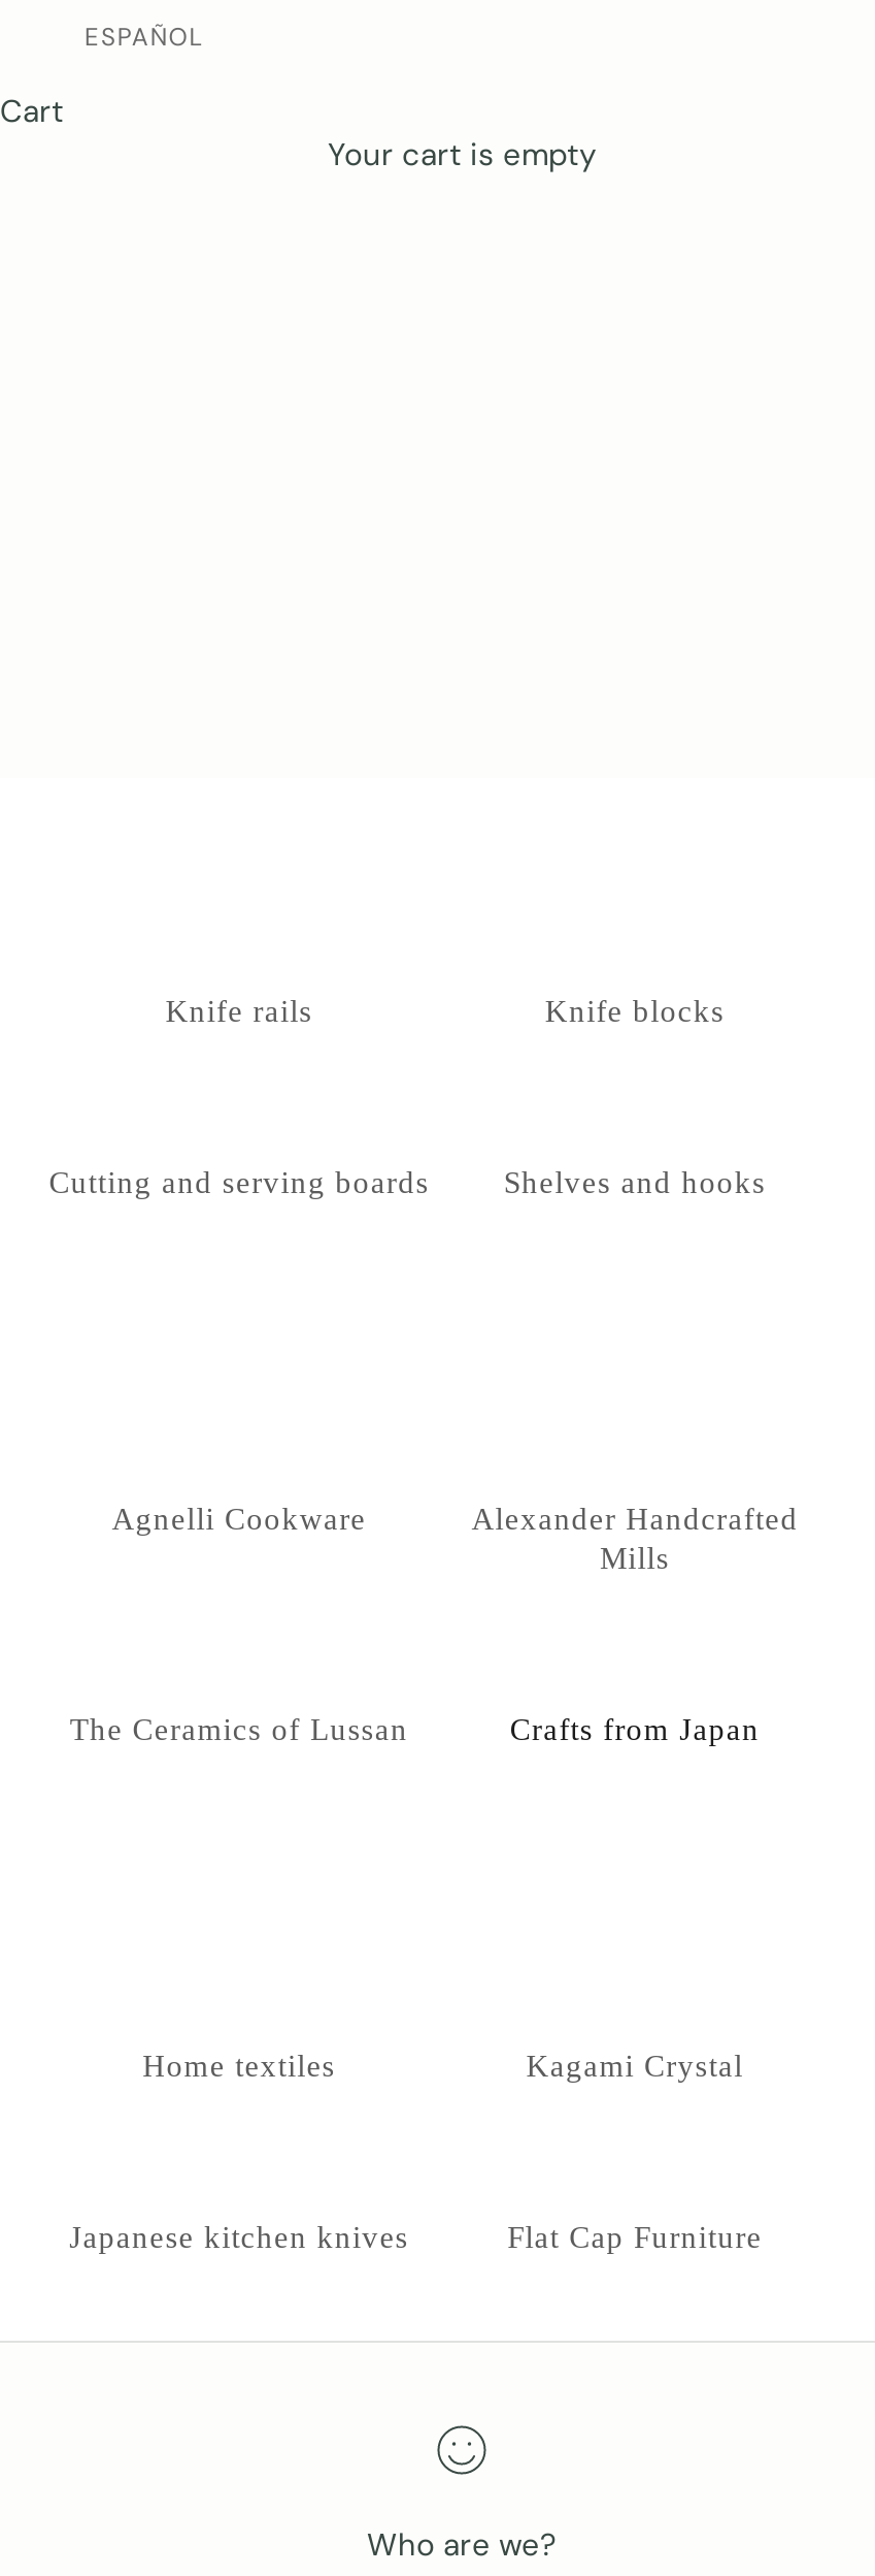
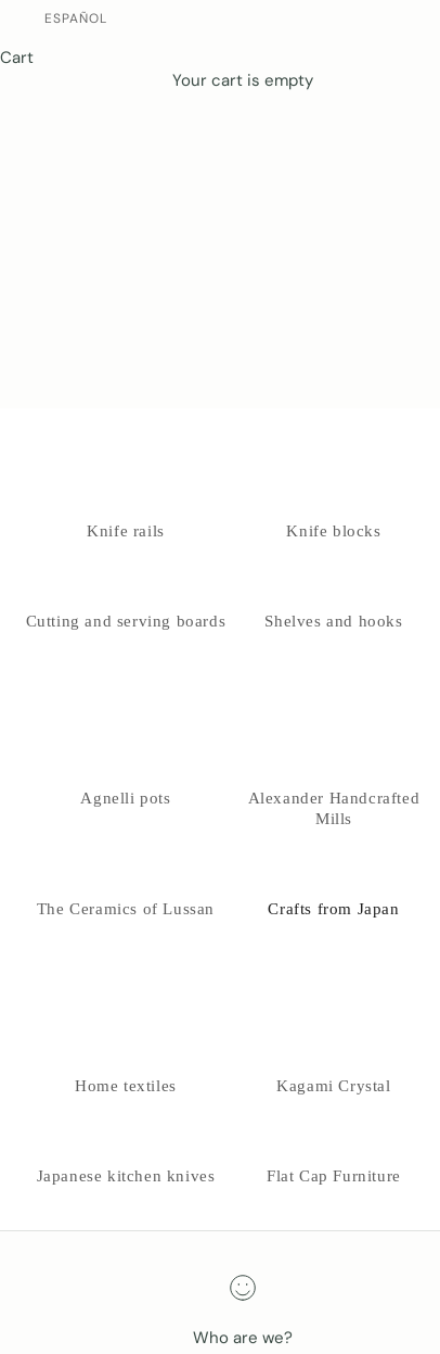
- Agnelli Cookware
+ Agnelli pots
